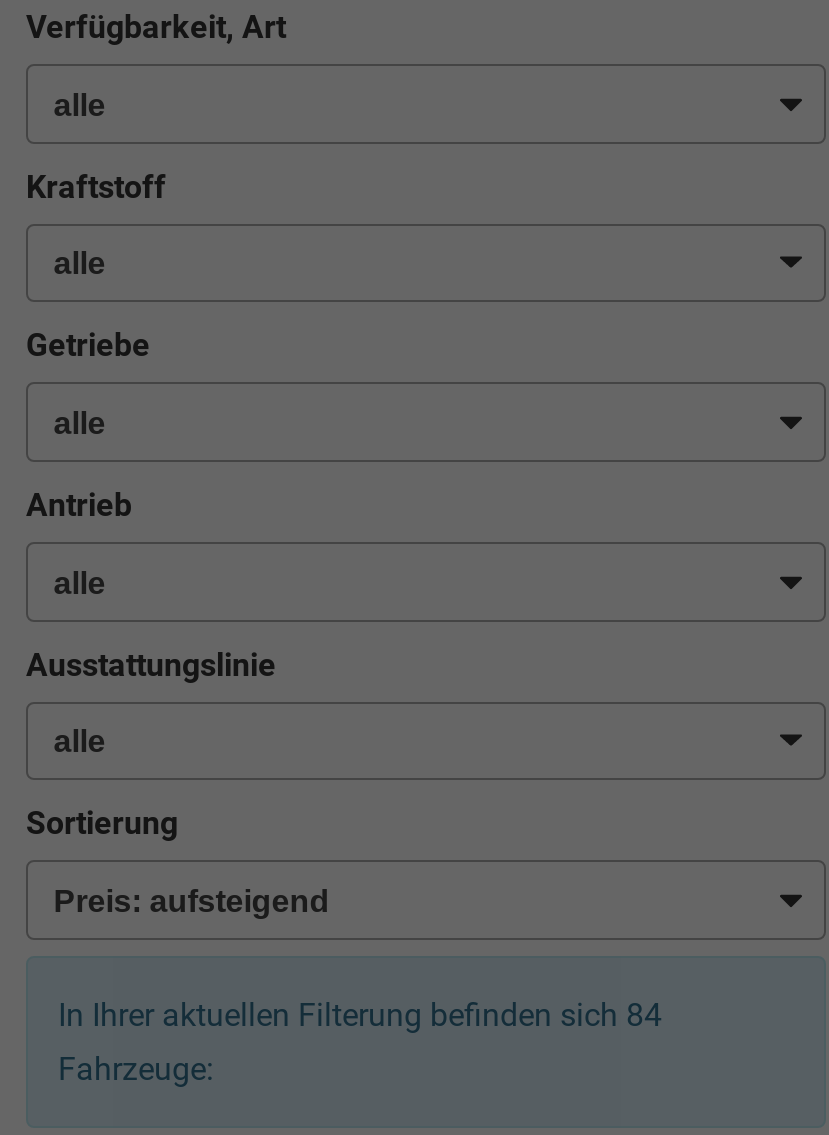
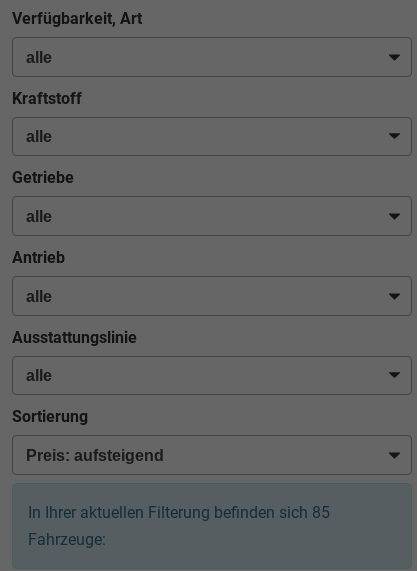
- In Ihrer aktuellen Filterung befinden sich 84
+ In Ihrer aktuellen Filterung befinden sich 85
